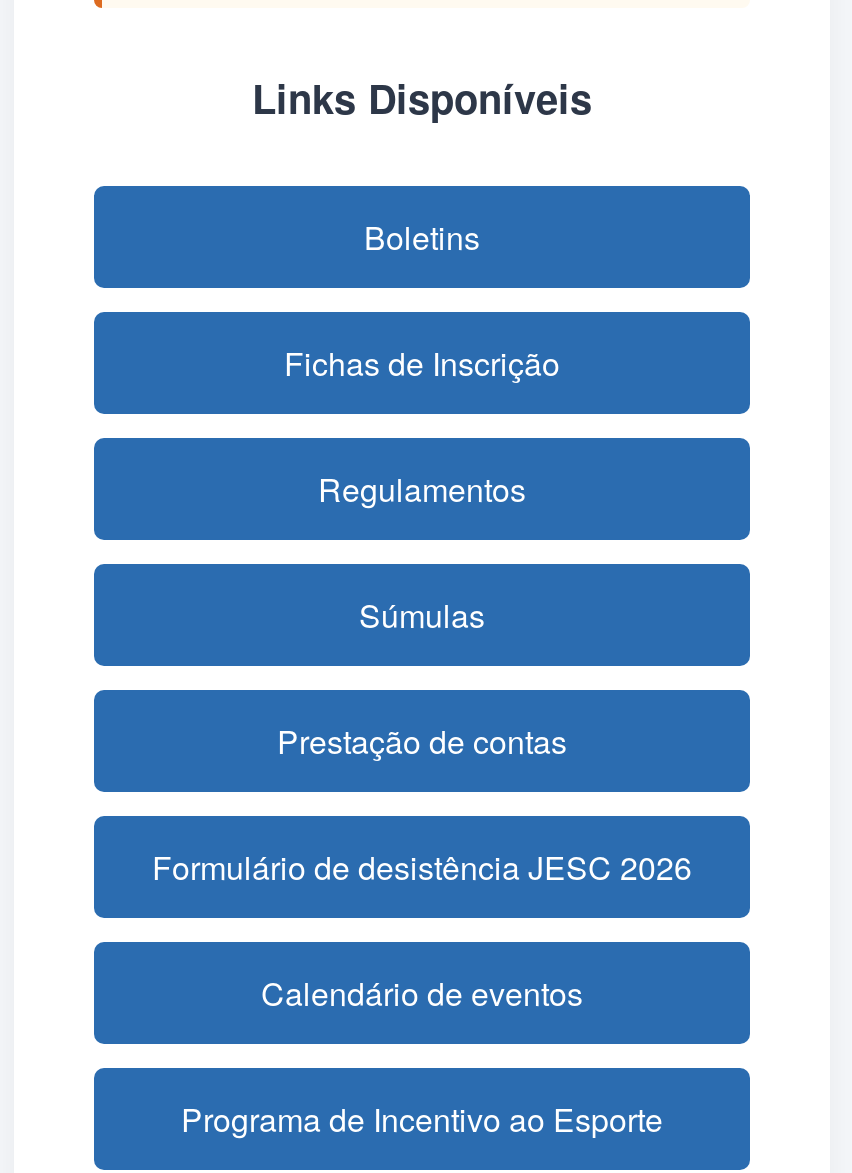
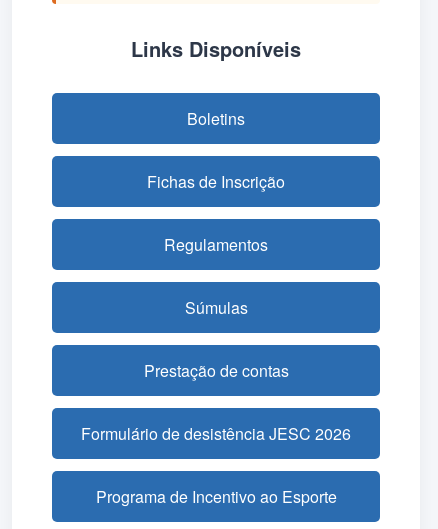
- Calendário de eventos
